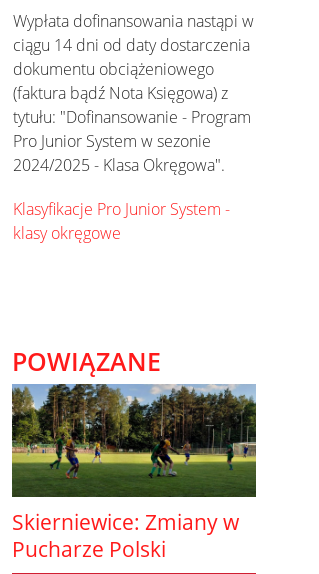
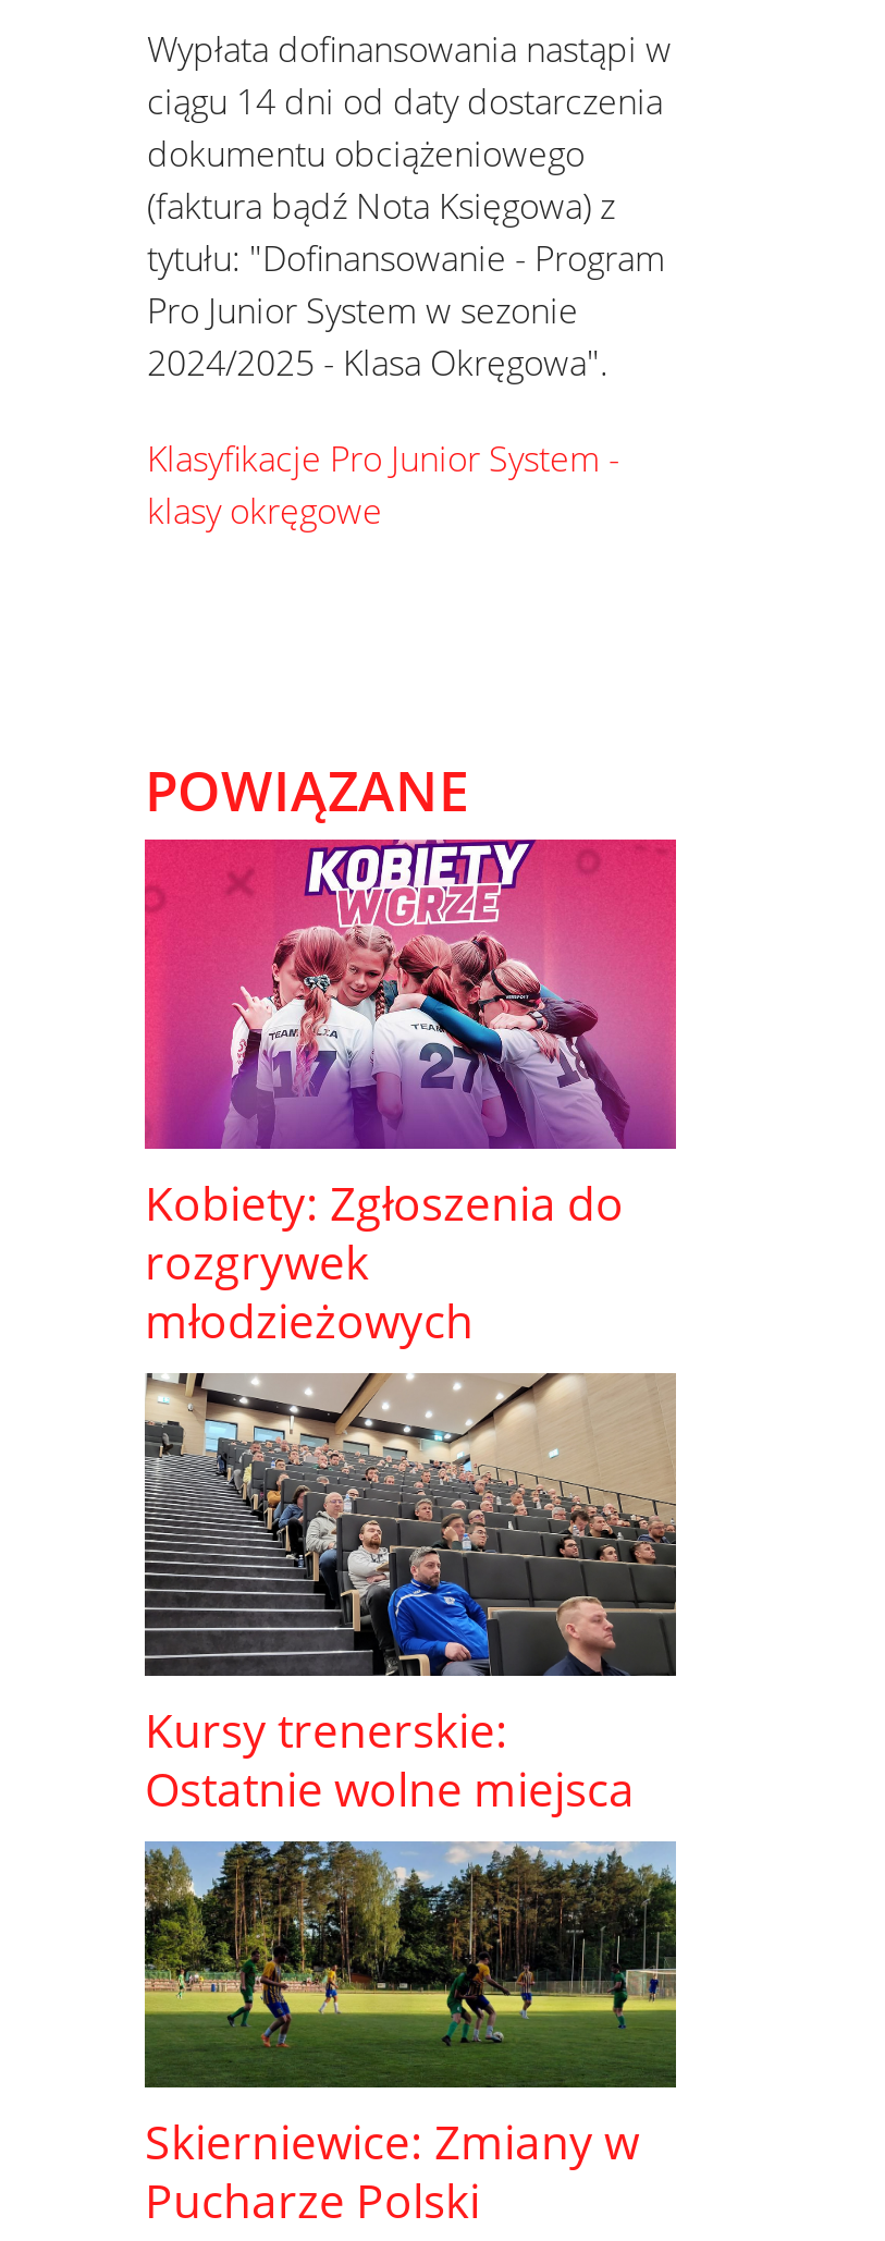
+ [image]
+ Kobiety: Zgłoszenia do
+ rozgrywek
+ młodzieżowych

+ [image]
+ Kursy trenerskie:
+ Ostatnie wolne miejsca
